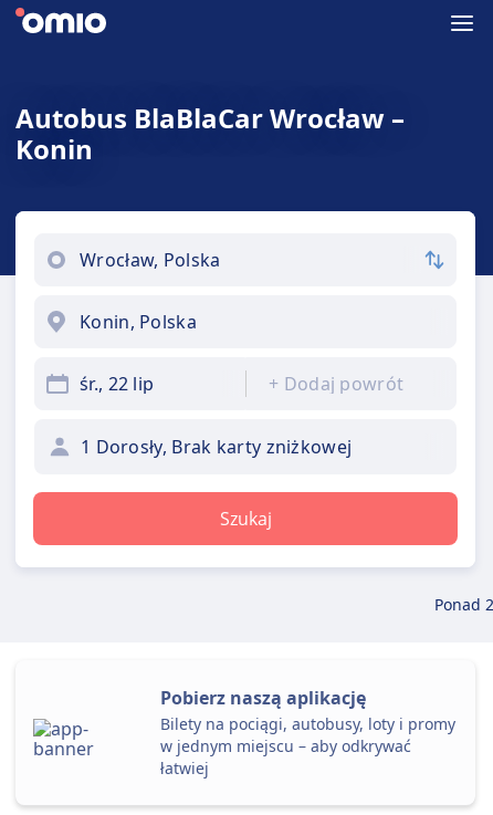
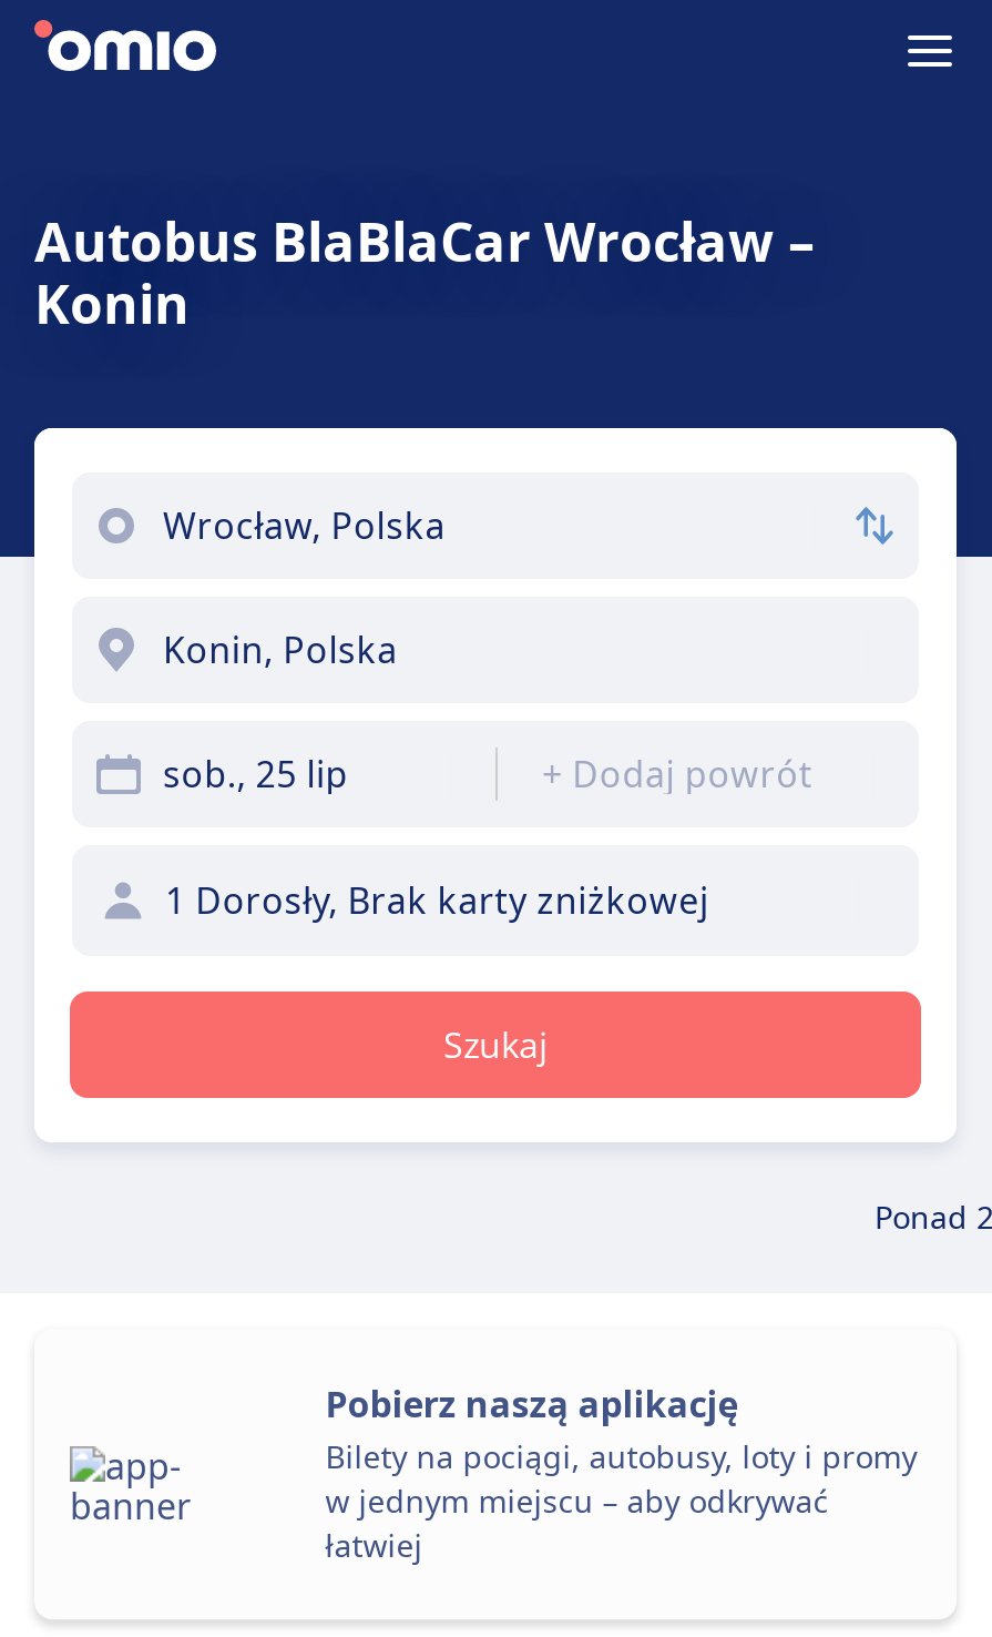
- śr., 22 lip
+ sob., 25 lip
